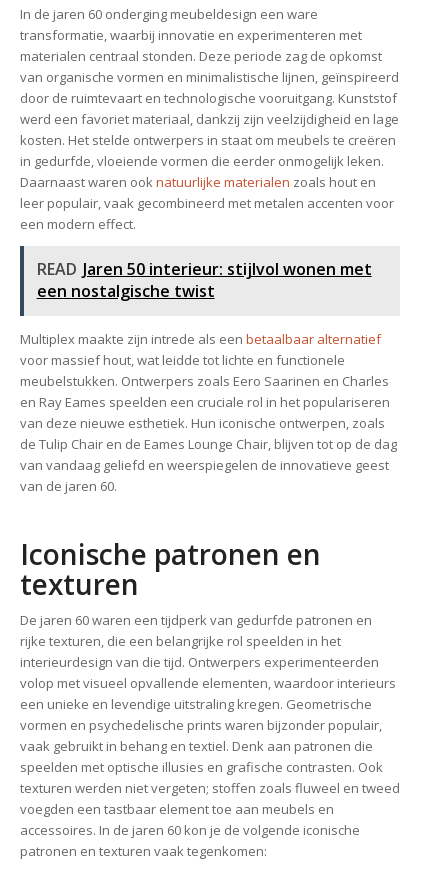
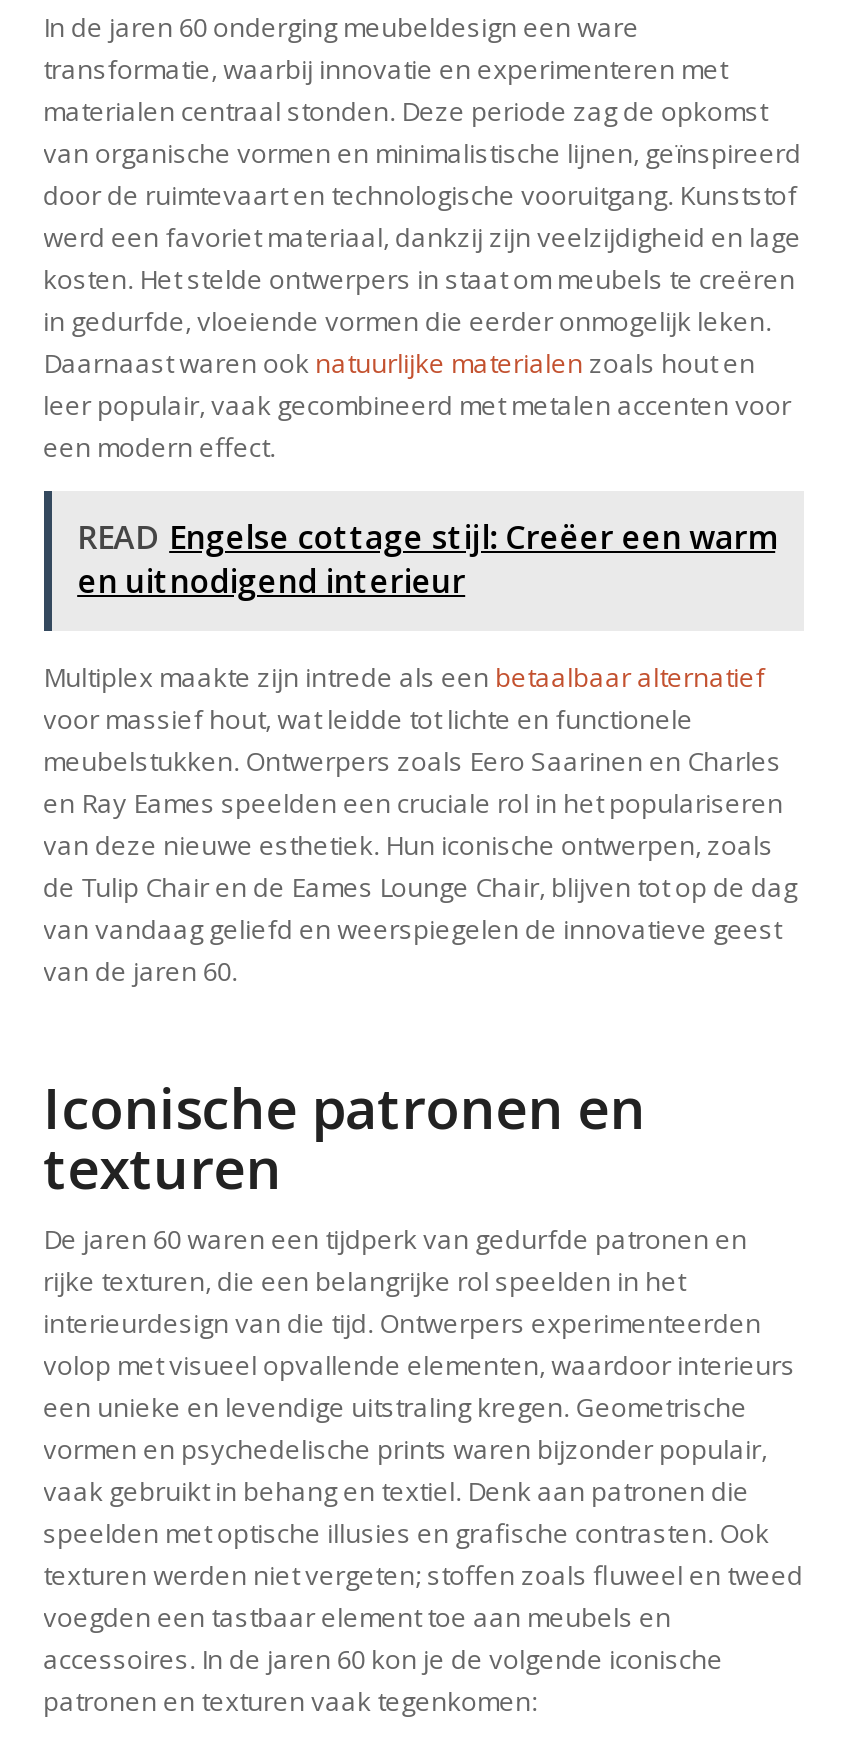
- READ Jaren 50 interieur: stijlvol wonen met
- een nostalgische twist
+ READ Engelse cottage stijl: Creëer een warm
+ en uitnodigend interieur
